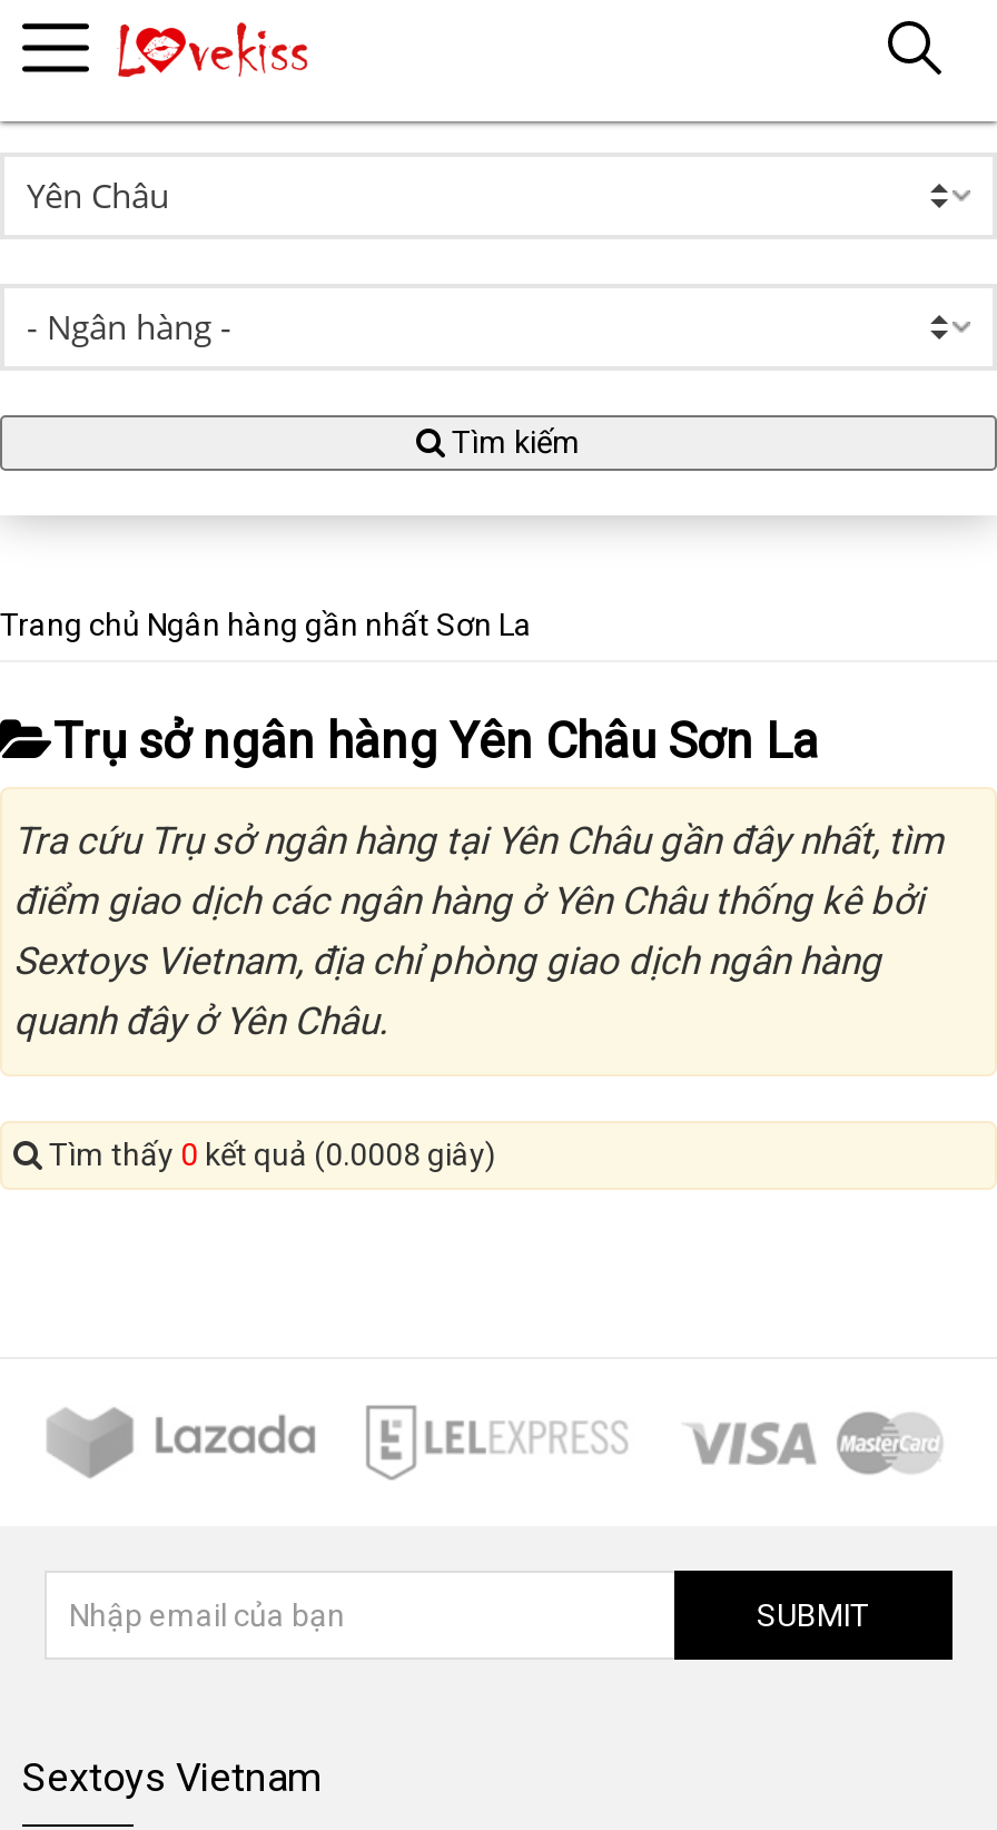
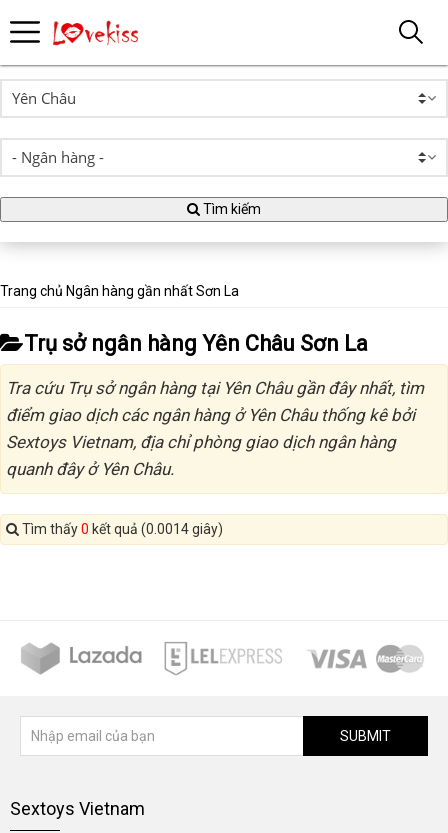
- Tìm thấy 0 kết quả (0.0008 giây)
+ Tìm thấy 0 kết quả (0.0014 giây)
